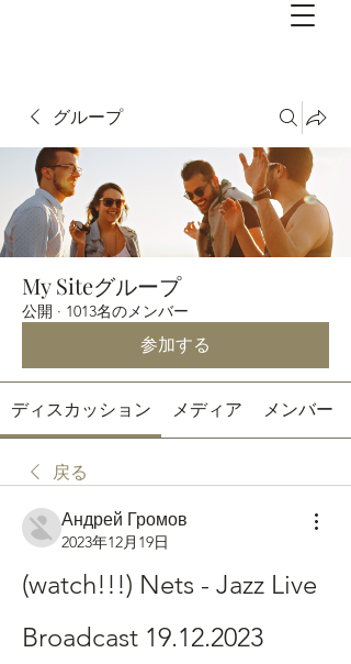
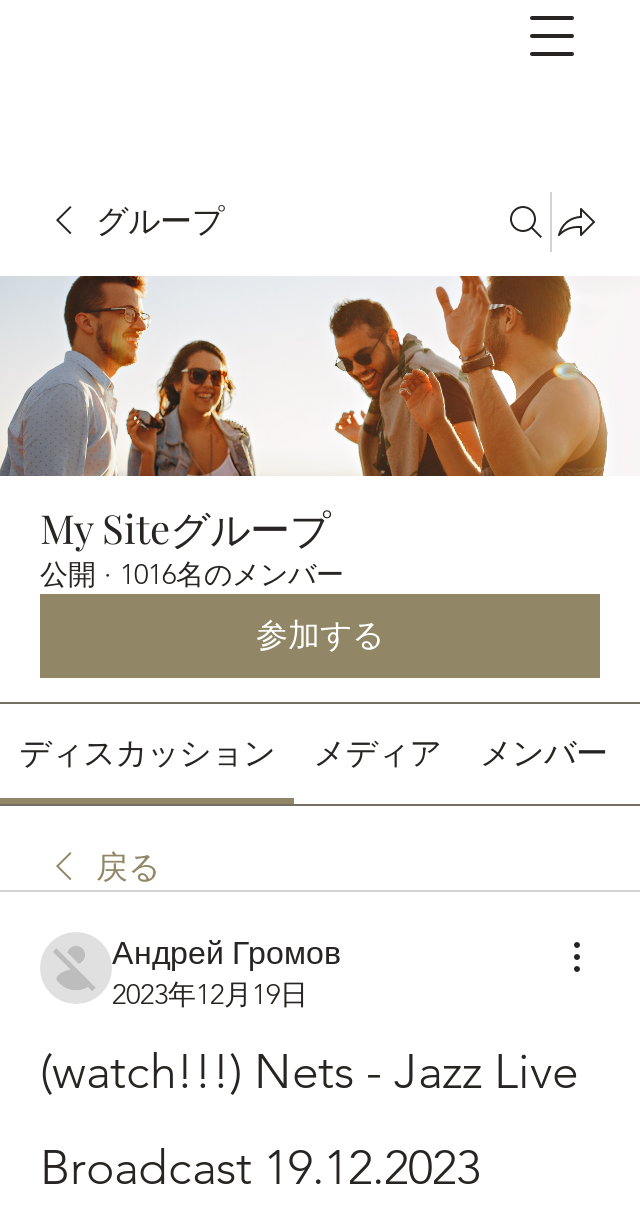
- 公開 · 1013名のメンバー
+ 公開 · 1016名のメンバー
